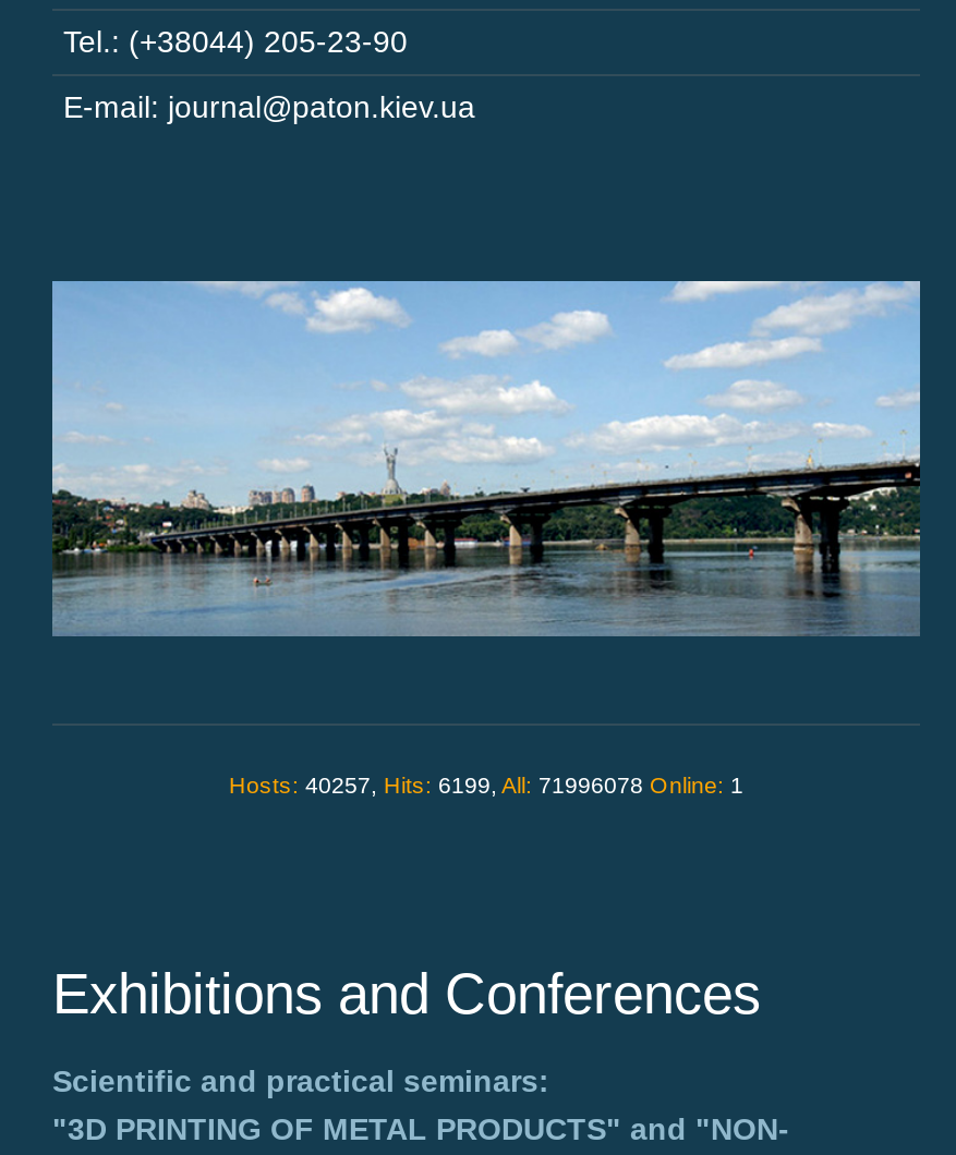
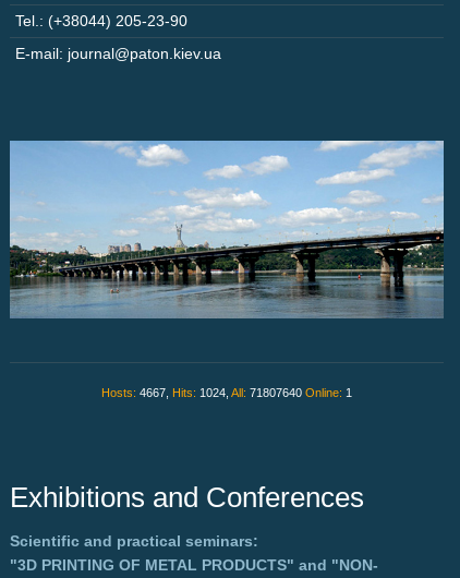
- Hosts: 40257, Hits: 6199, All: 71996078 Online: 1
+ Hosts: 4667, Hits: 1024, All: 71807640 Online: 1
